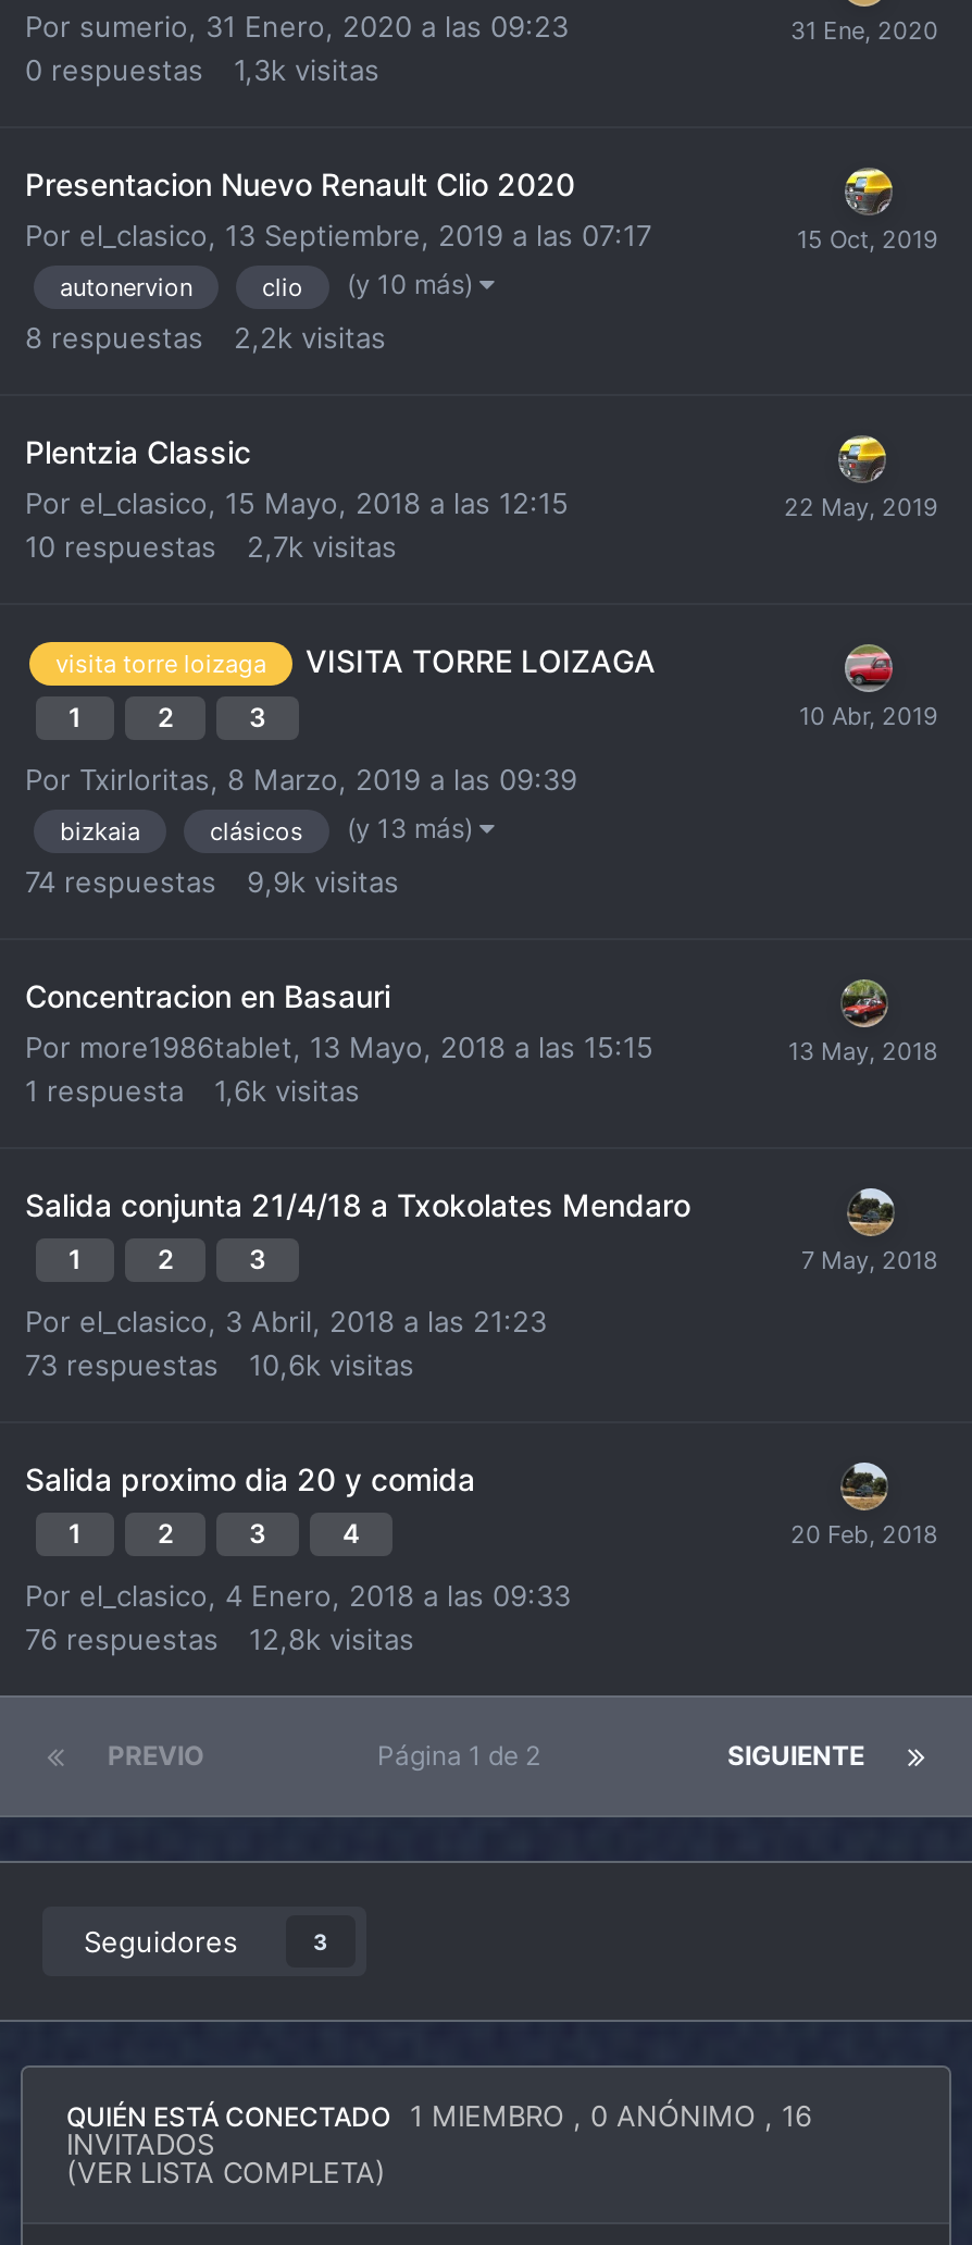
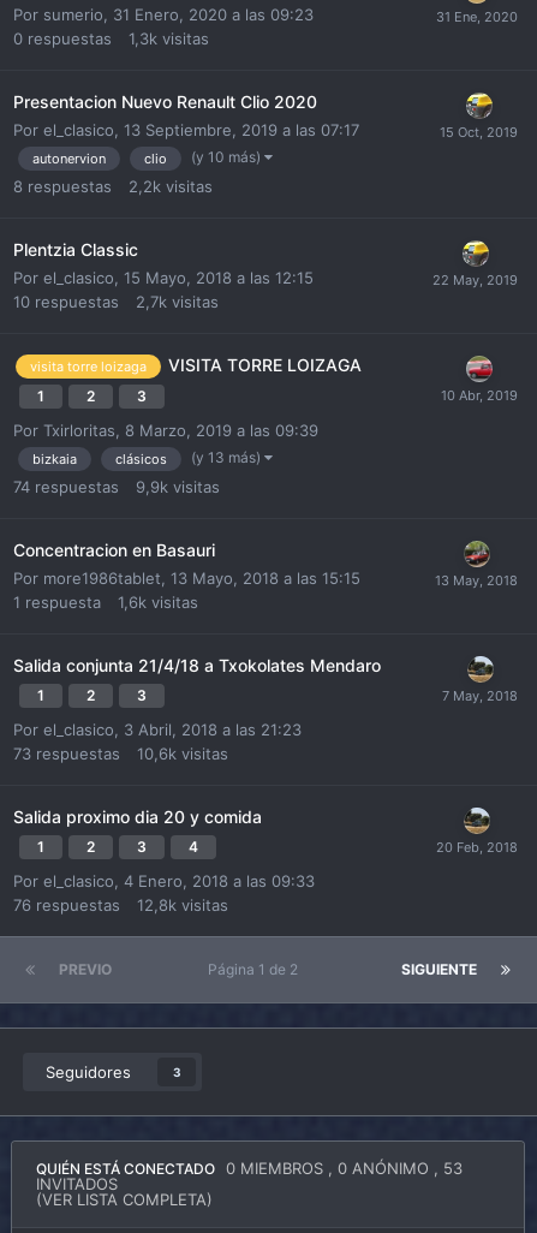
- QUIÉN ESTÁ CONECTADO 1 MIEMBRO, 0 ANÓNIMO , 16
+ QUIÉN ESTÁ CONECTADO 0 MIEMBROS, 0 ANÓNIMO , 53
